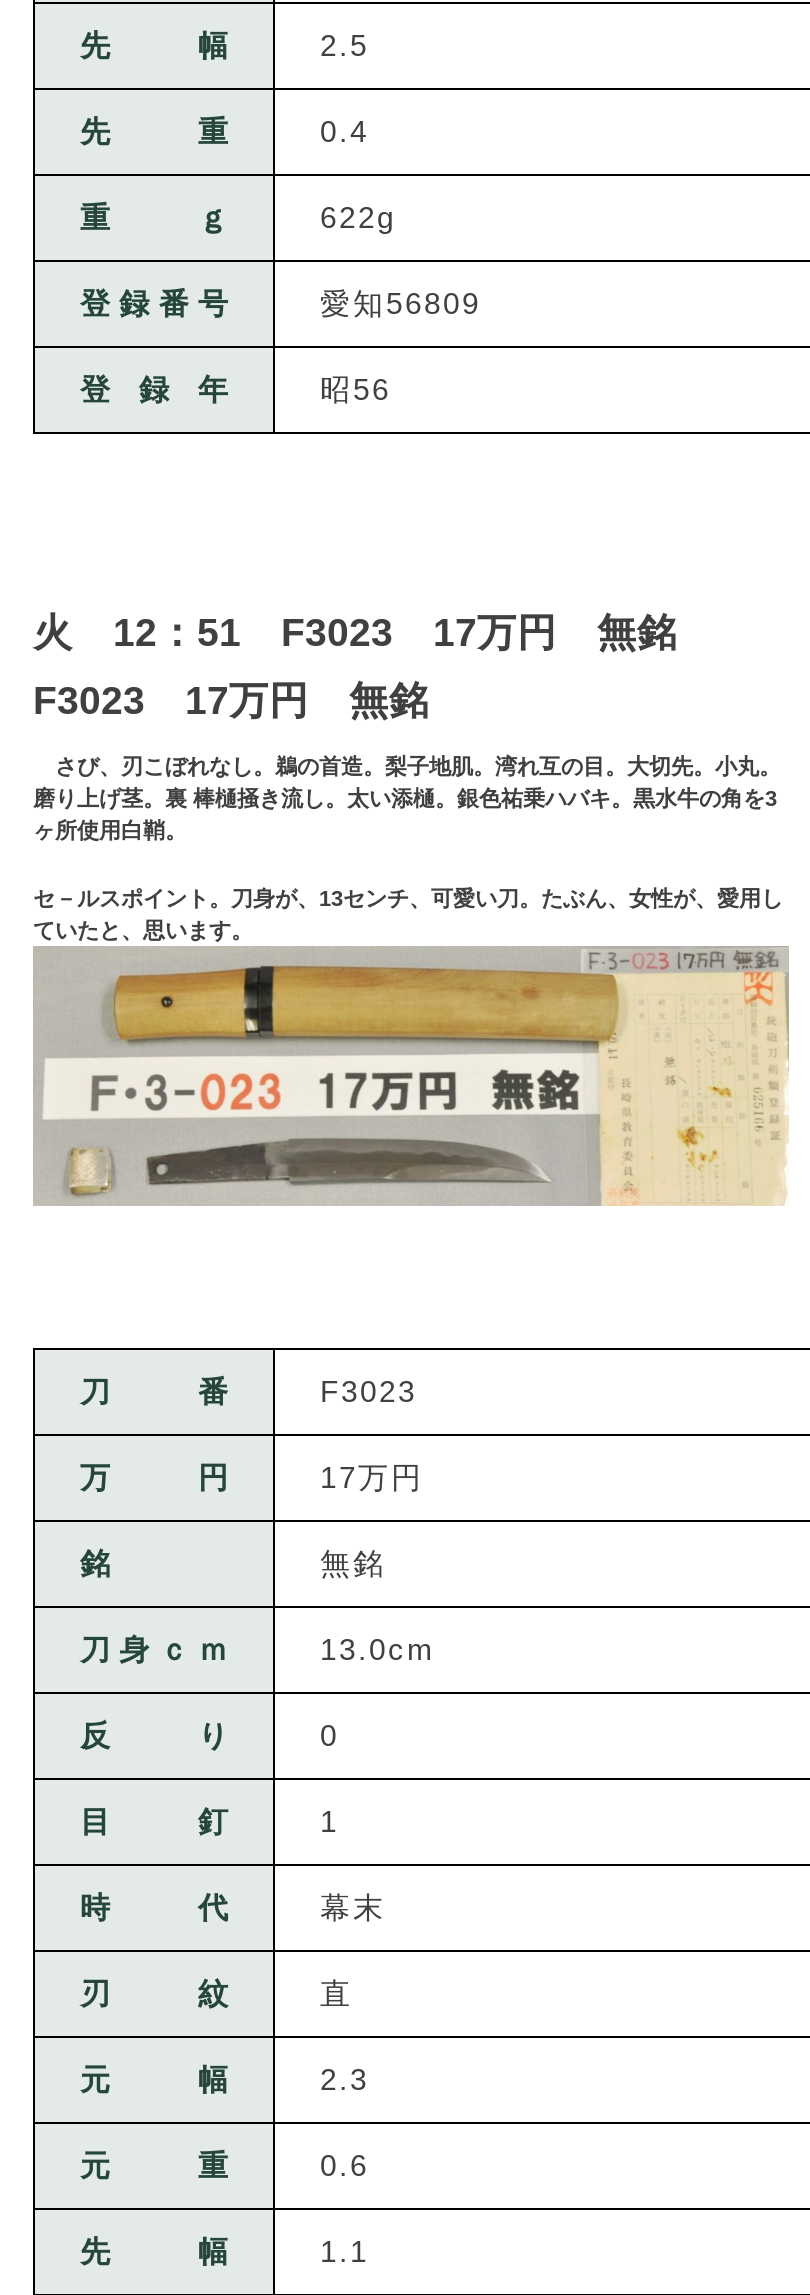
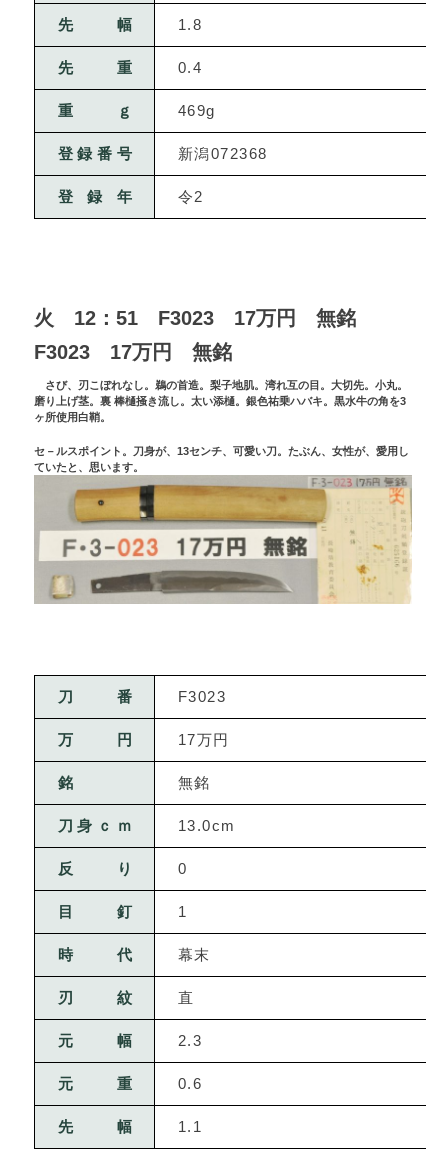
- 2.5
+ 1.8

- 622g
+ 469g

- 愛知56809
+ 新潟072368

- 昭56
+ 令2
